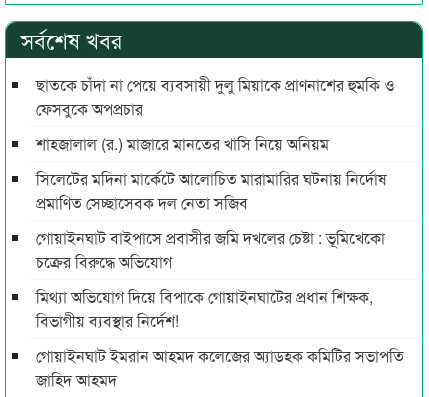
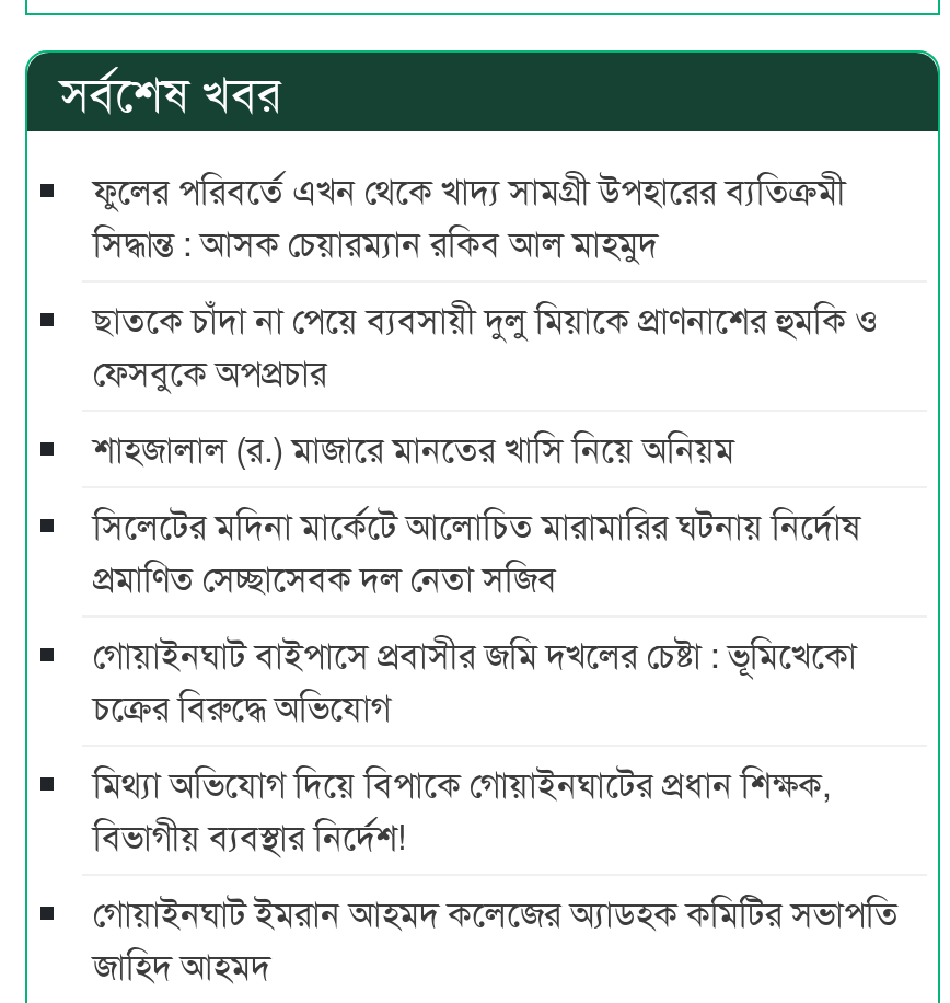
+ ফুলের পরিবর্তে এখন থেকে খাদ্য সামগ্রী উপহারের ব্যতিক্রমী
+ সিদ্ধান্ত : আসক চেয়ারম্যান রকিব আল মাহমুদ
